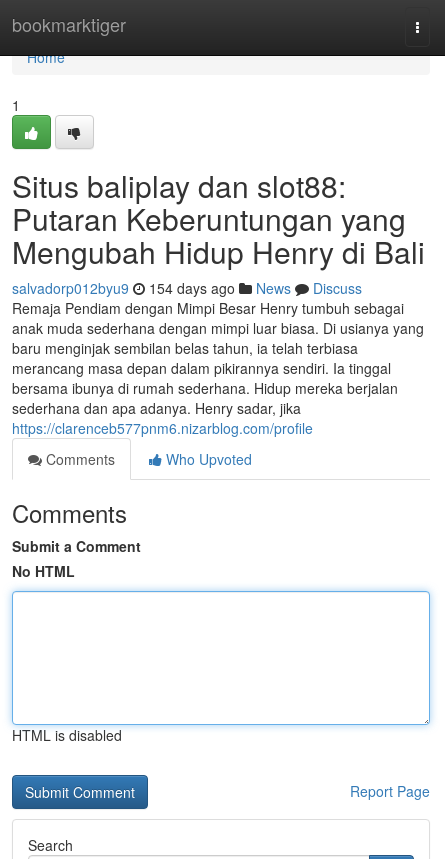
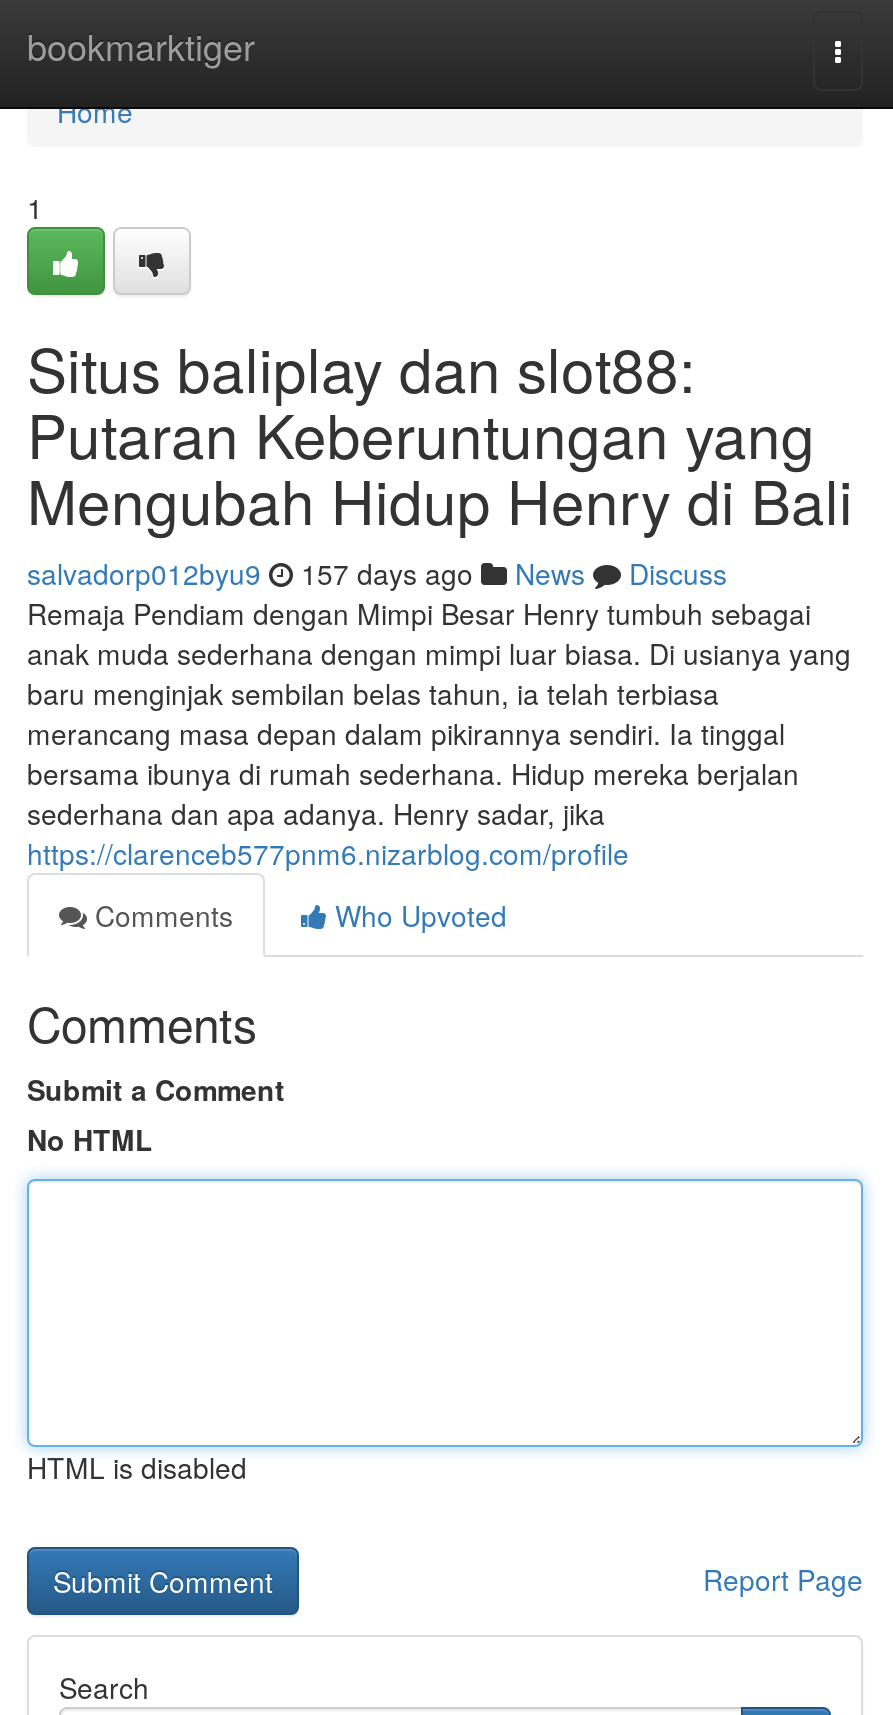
- salvadorp012byu9 154 days ago News Discuss
+ salvadorp012byu9 157 days ago News Discuss
